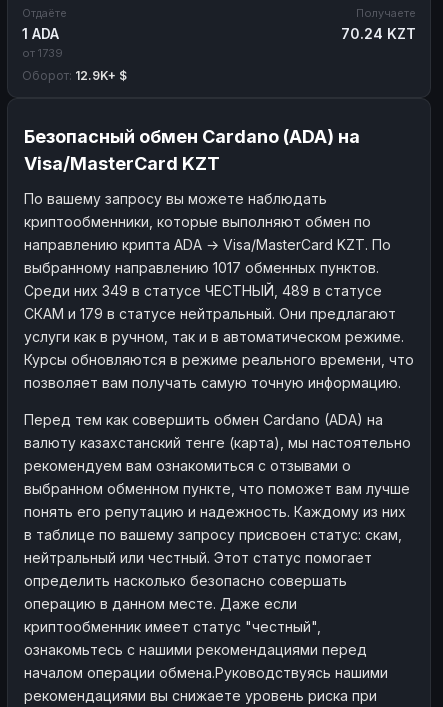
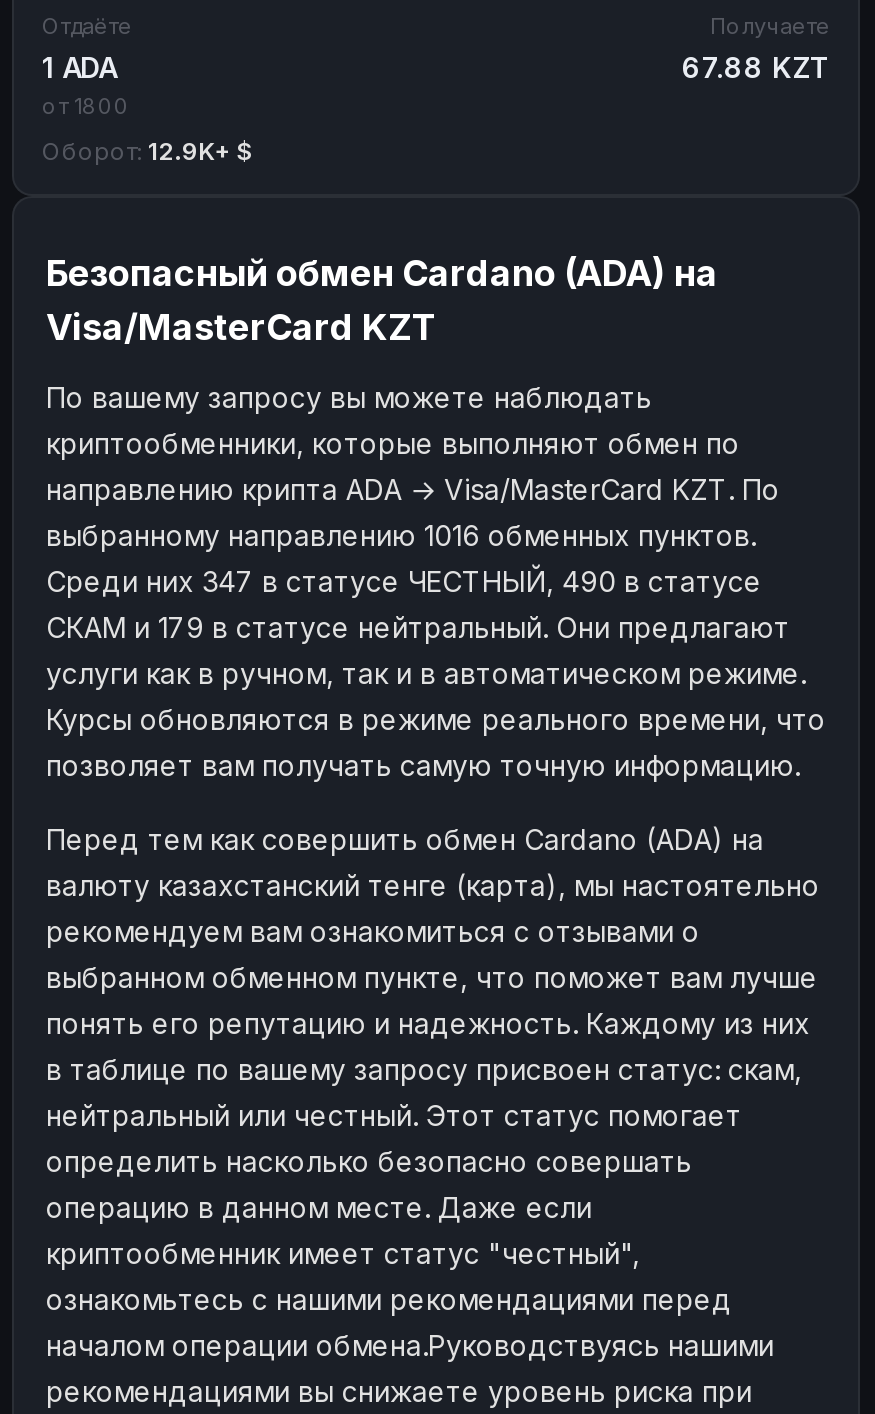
- 70.24 KZT
+ 67.88 KZT

- от 1739
+ от 1800

- выбранному направлению 1017 обменных пунктов.
+ выбранному направлению 1016 обменных пунктов.

- Среди них 349 в статусе ЧЕСТНЫЙ, 489 в статусе
+ Среди них 347 в статусе ЧЕСТНЫЙ, 490 в статусе
